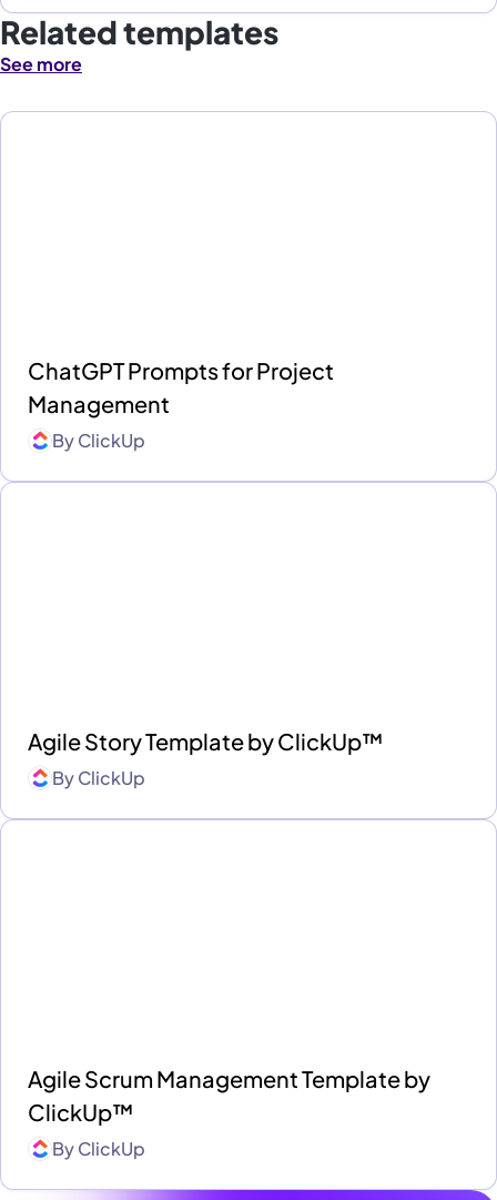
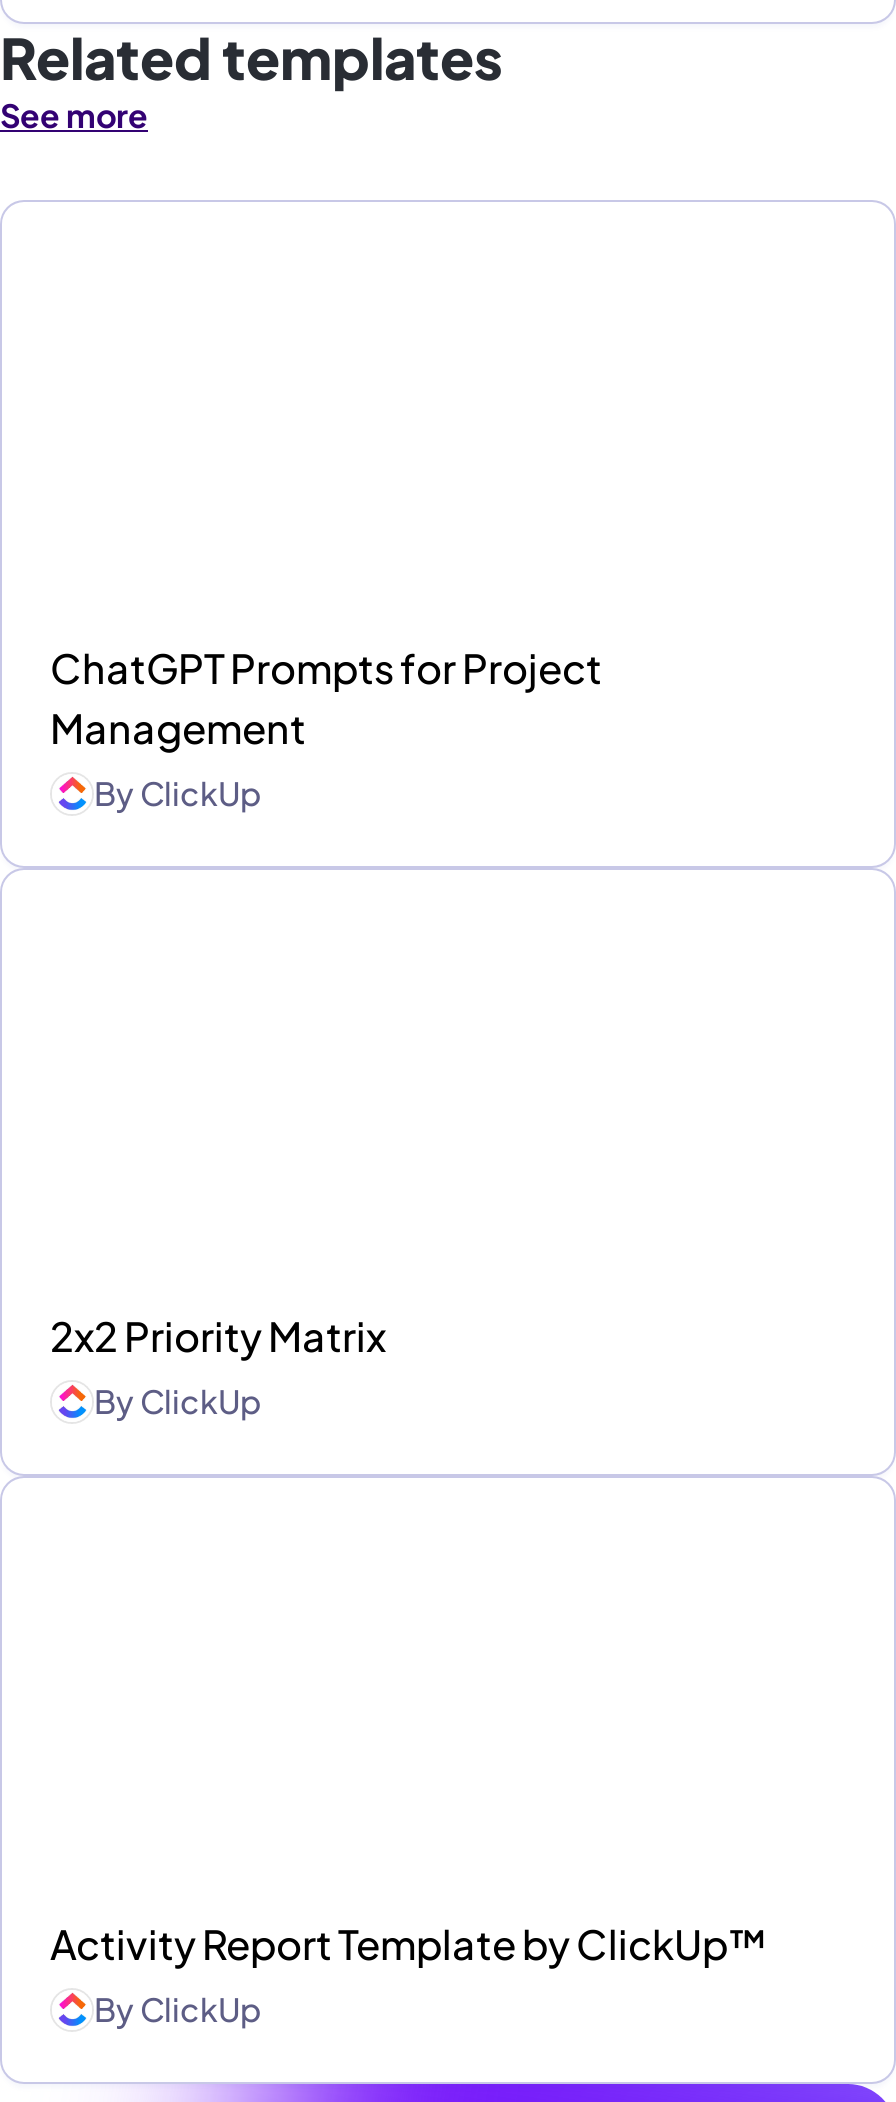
- Agile Story Template by ClickUp™
+ 2x2 Priority Matrix

- Agile Scrum Management Template by
- ClickUp™
+ Activity Report Template by ClickUp™
